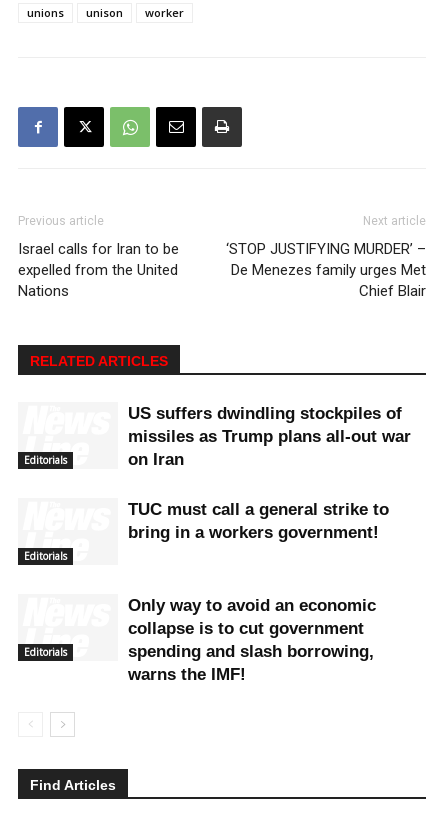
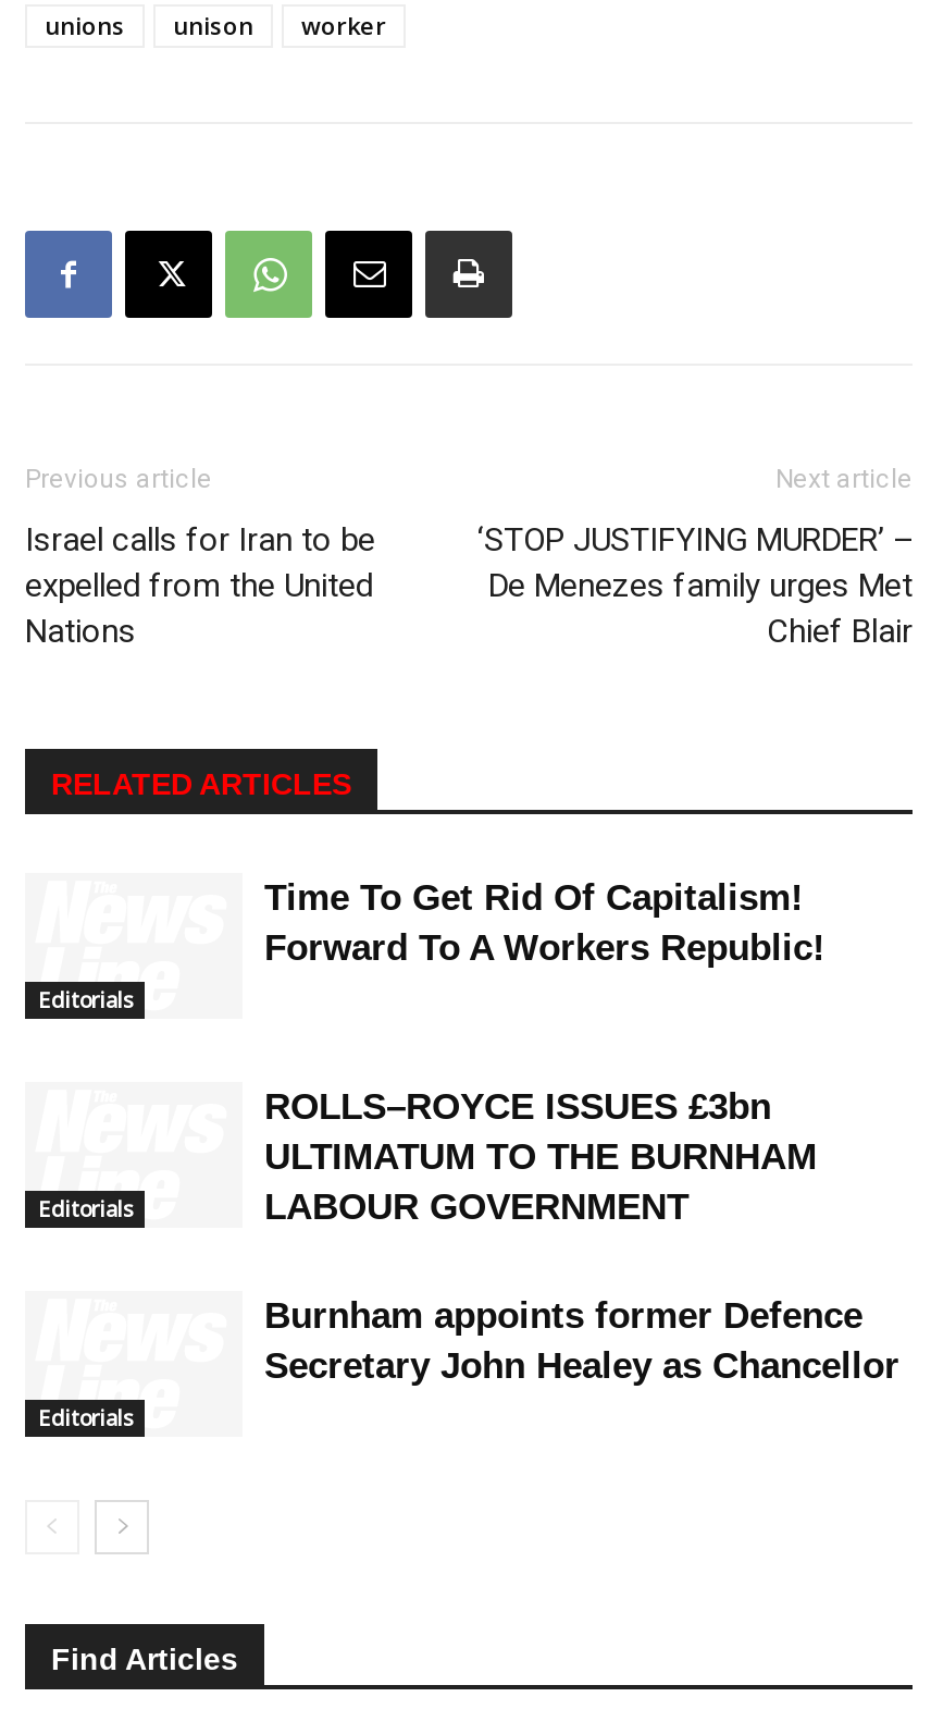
- US suffers dwindling stockpiles of
- missiles as Trump plans all-out war
- on Iran
+ Time To Get Rid Of Capitalism!
+ Forward To A Workers Republic!

- TUC must call a general strike to
- bring in a workers government!
+ ROLLS–ROYCE ISSUES £3bn
+ ULTIMATUM TO THE BURNHAM
+ LABOUR GOVERNMENT

- Only way to avoid an economic
- collapse is to cut government
- spending and slash borrowing,
- warns the IMF!
+ Burnham appoints former Defence
+ Secretary John Healey as Chancellor
